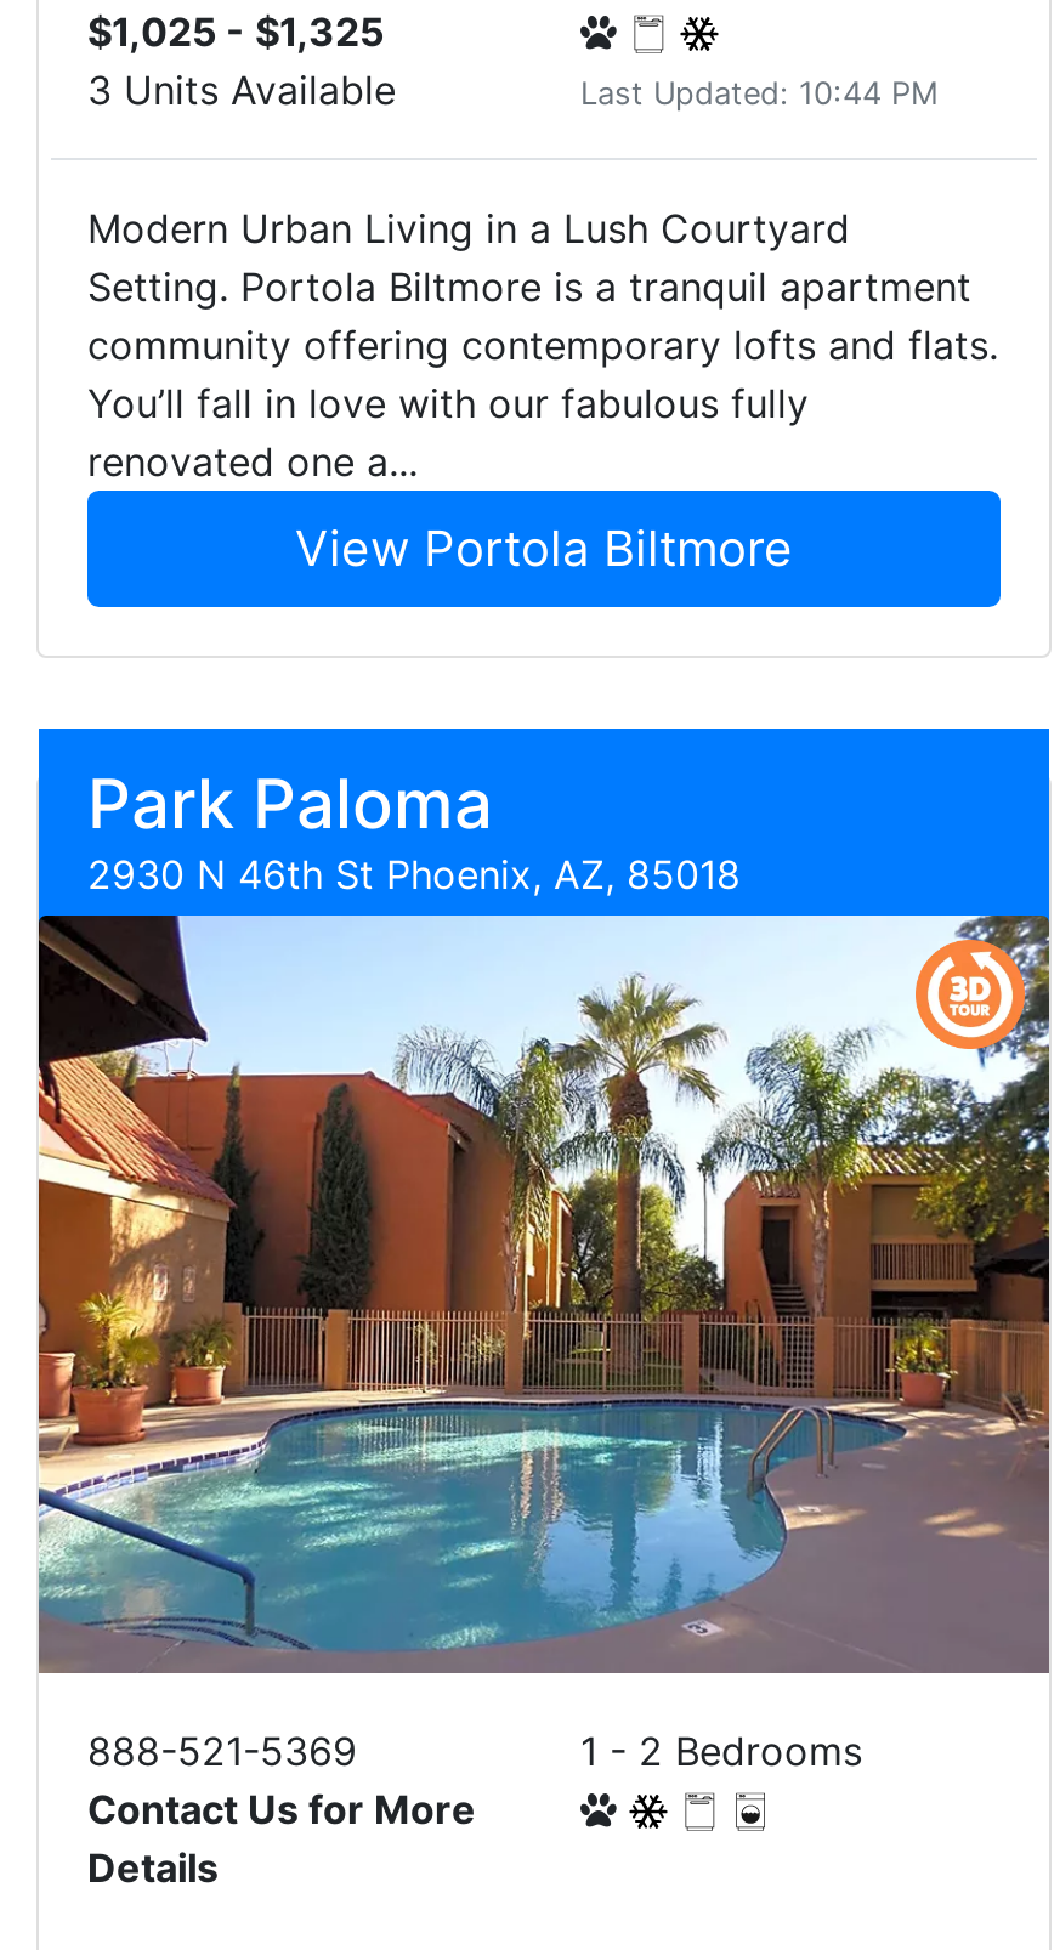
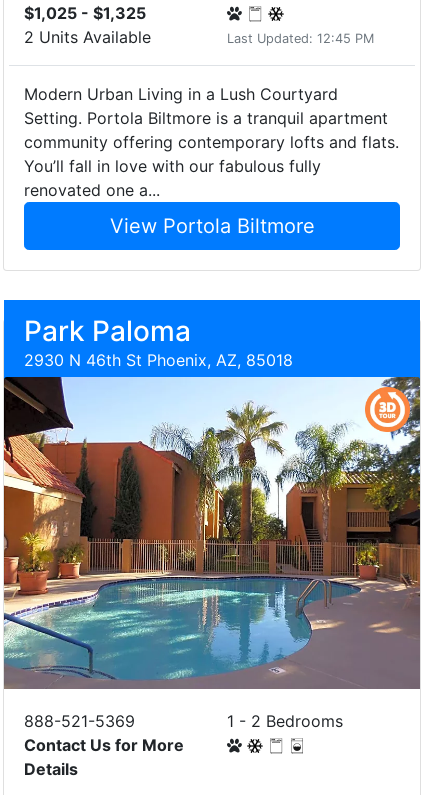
- 3 Units Available
+ 2 Units Available

- Last Updated: 10:44 PM
+ Last Updated: 12:45 PM
